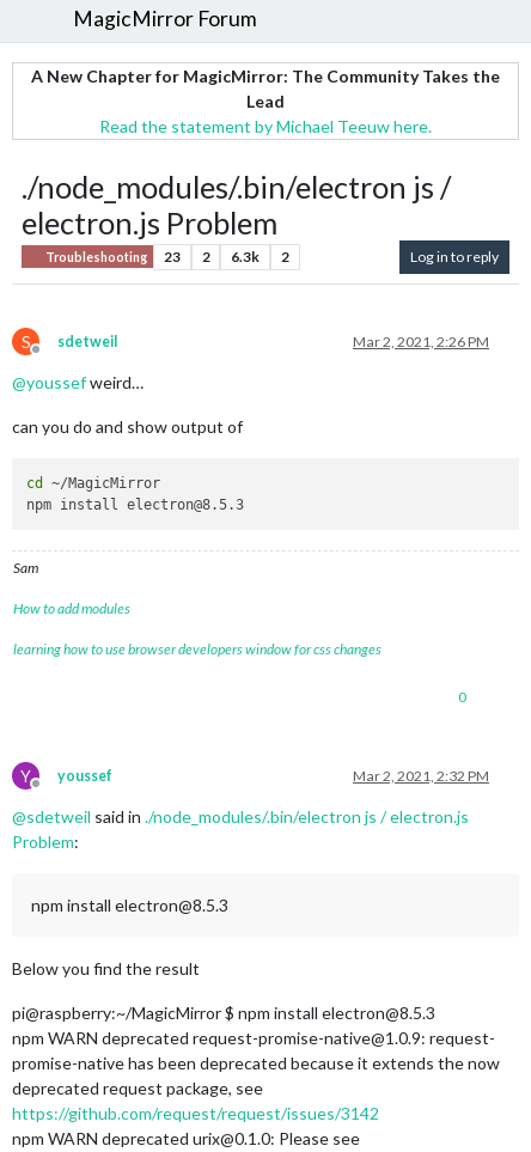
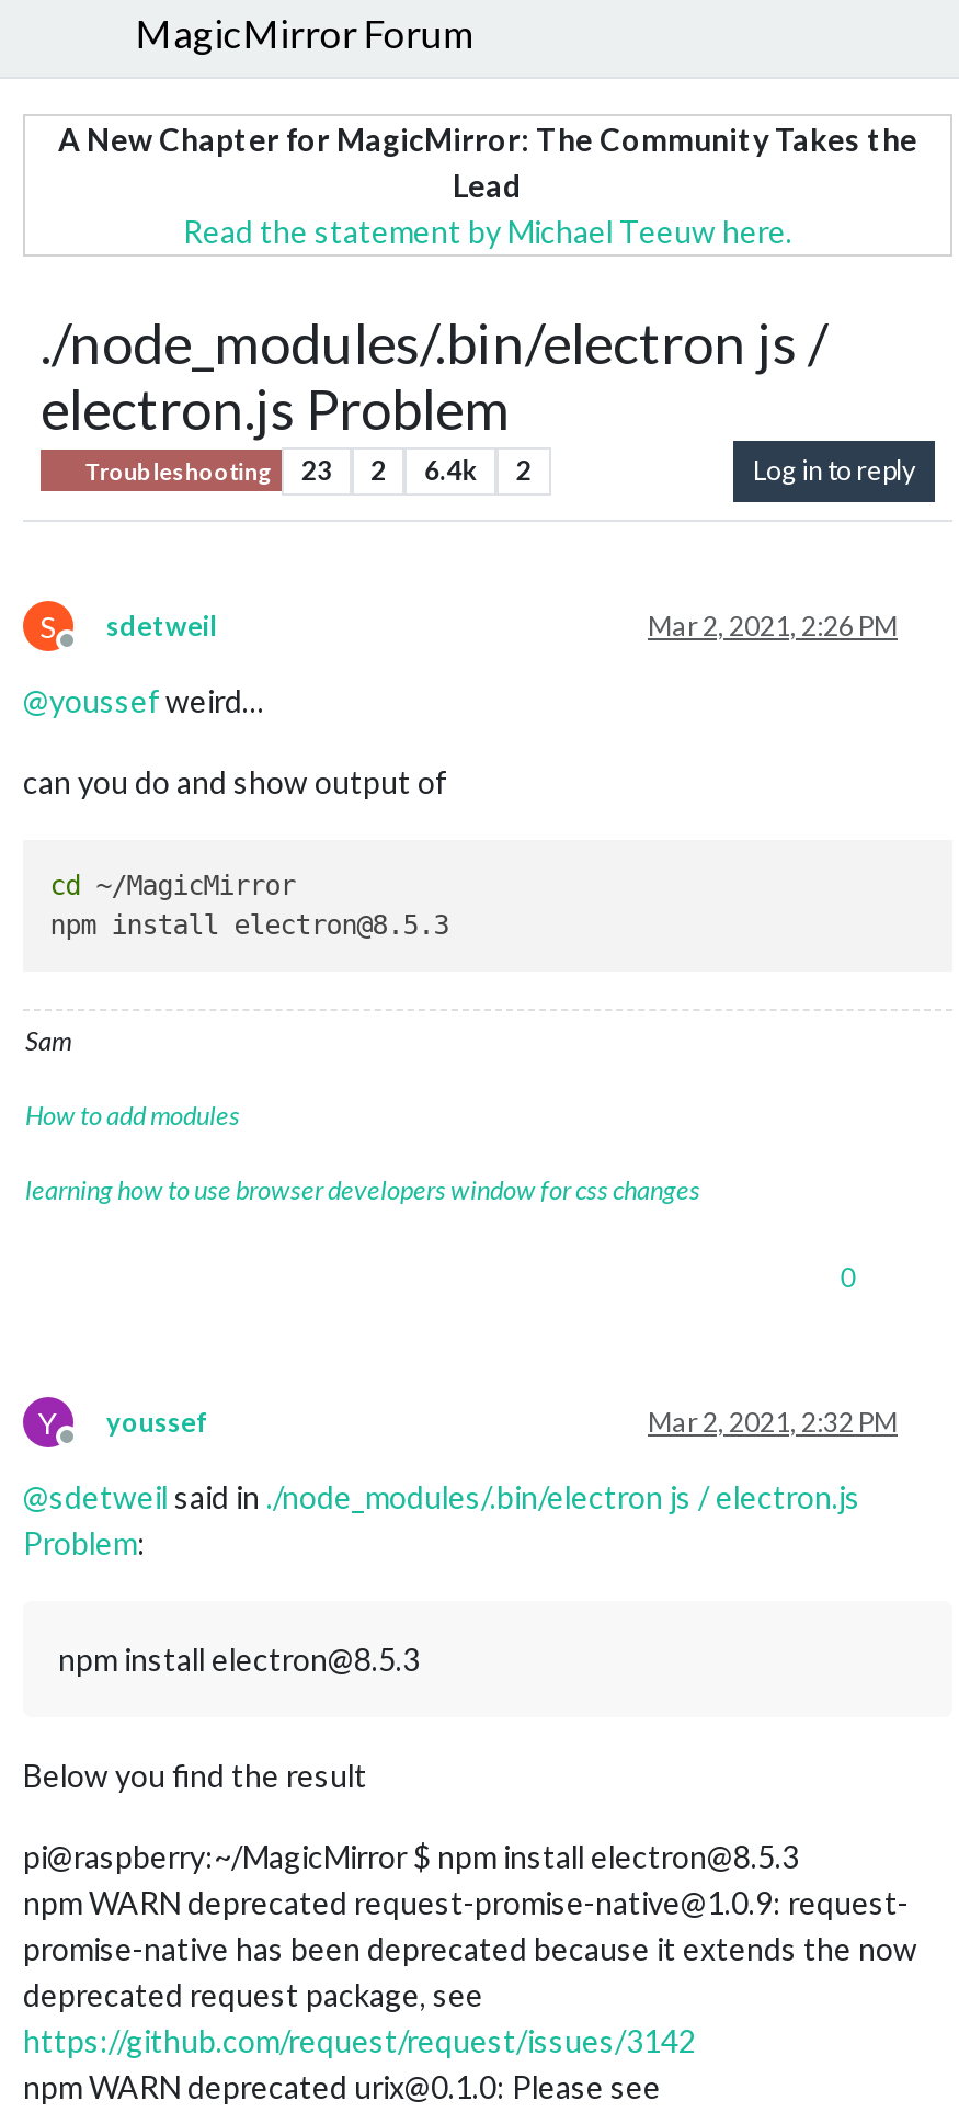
- Troubleshooting 23 2 6.3k 2
+ Troubleshooting 23 2 6.4k 2
